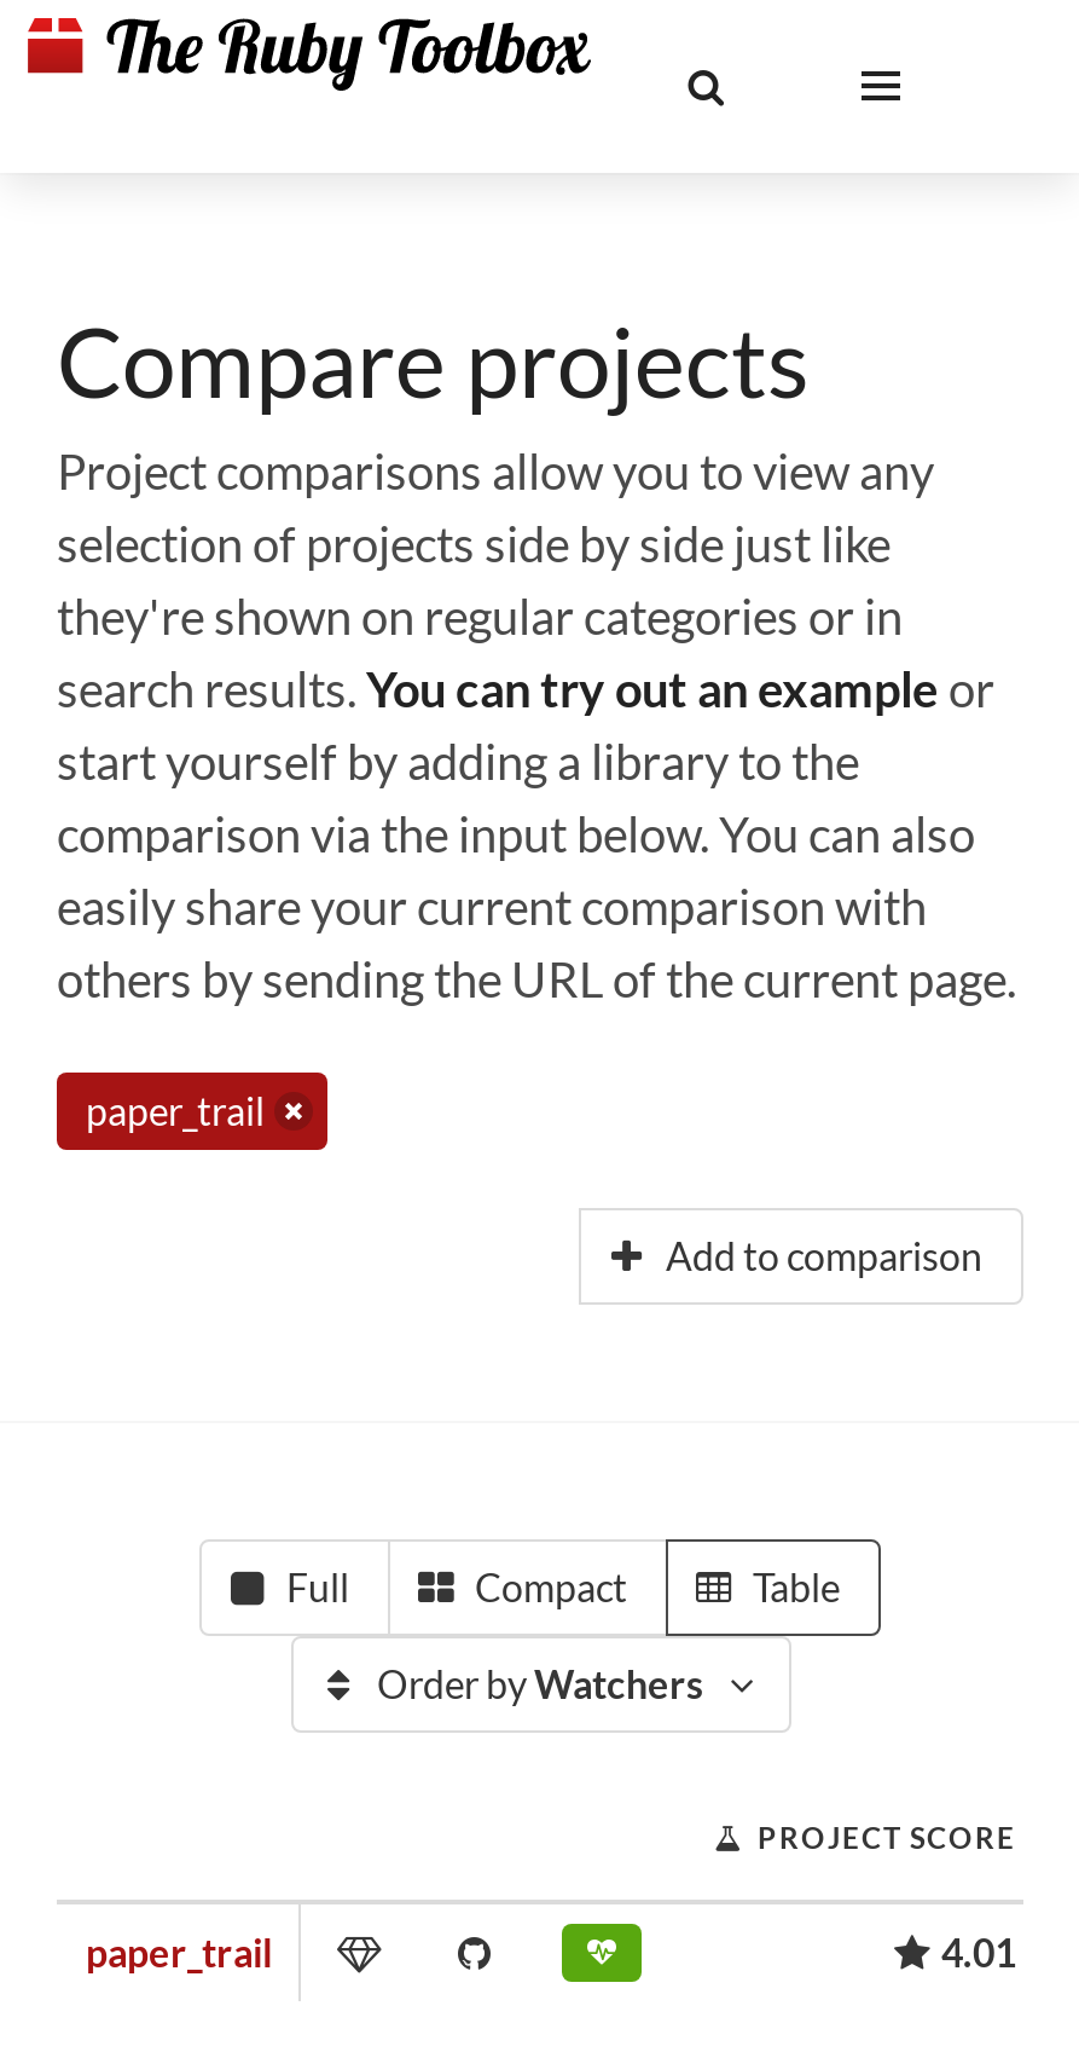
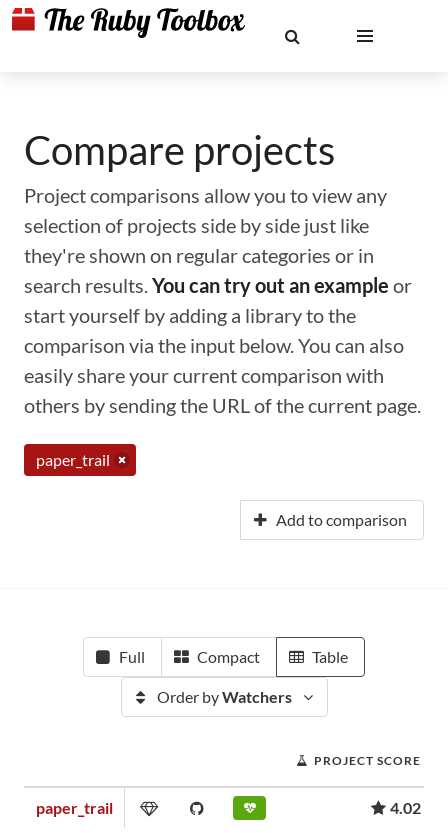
- 4.01
+ 4.02
